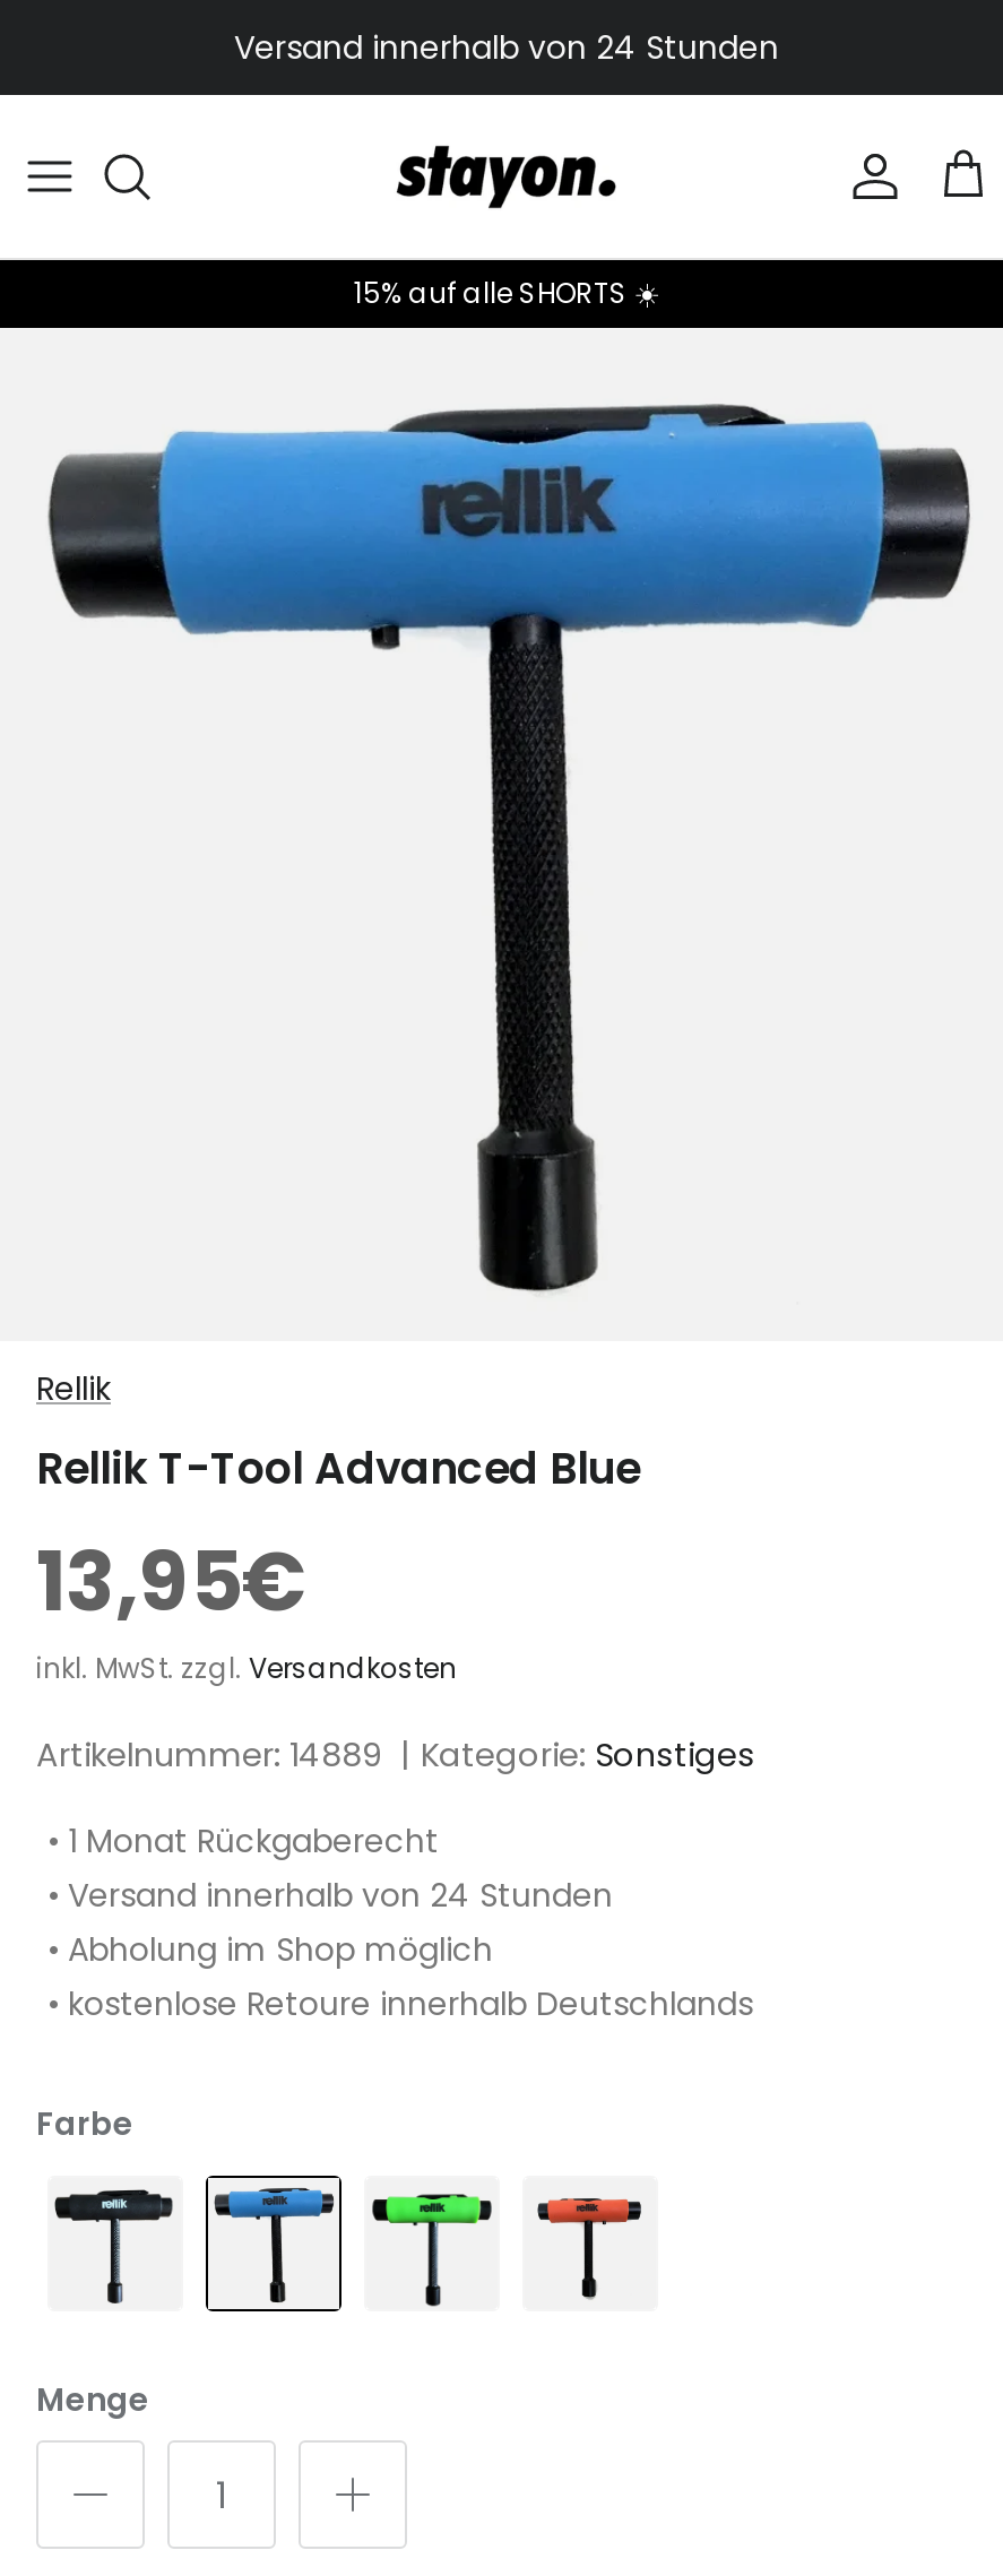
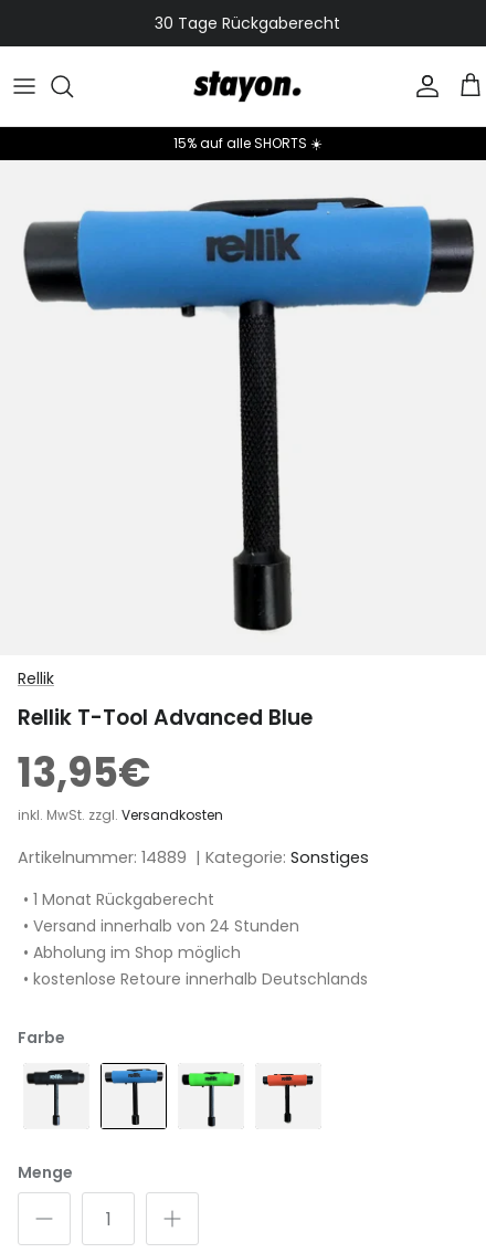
- Versand innerhalb von 24 Stunden
+ 30 Tage Rückgaberecht
